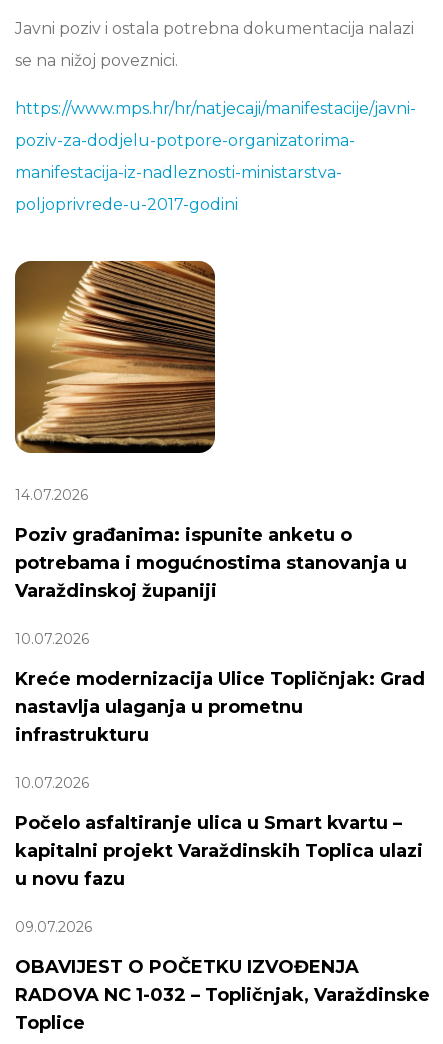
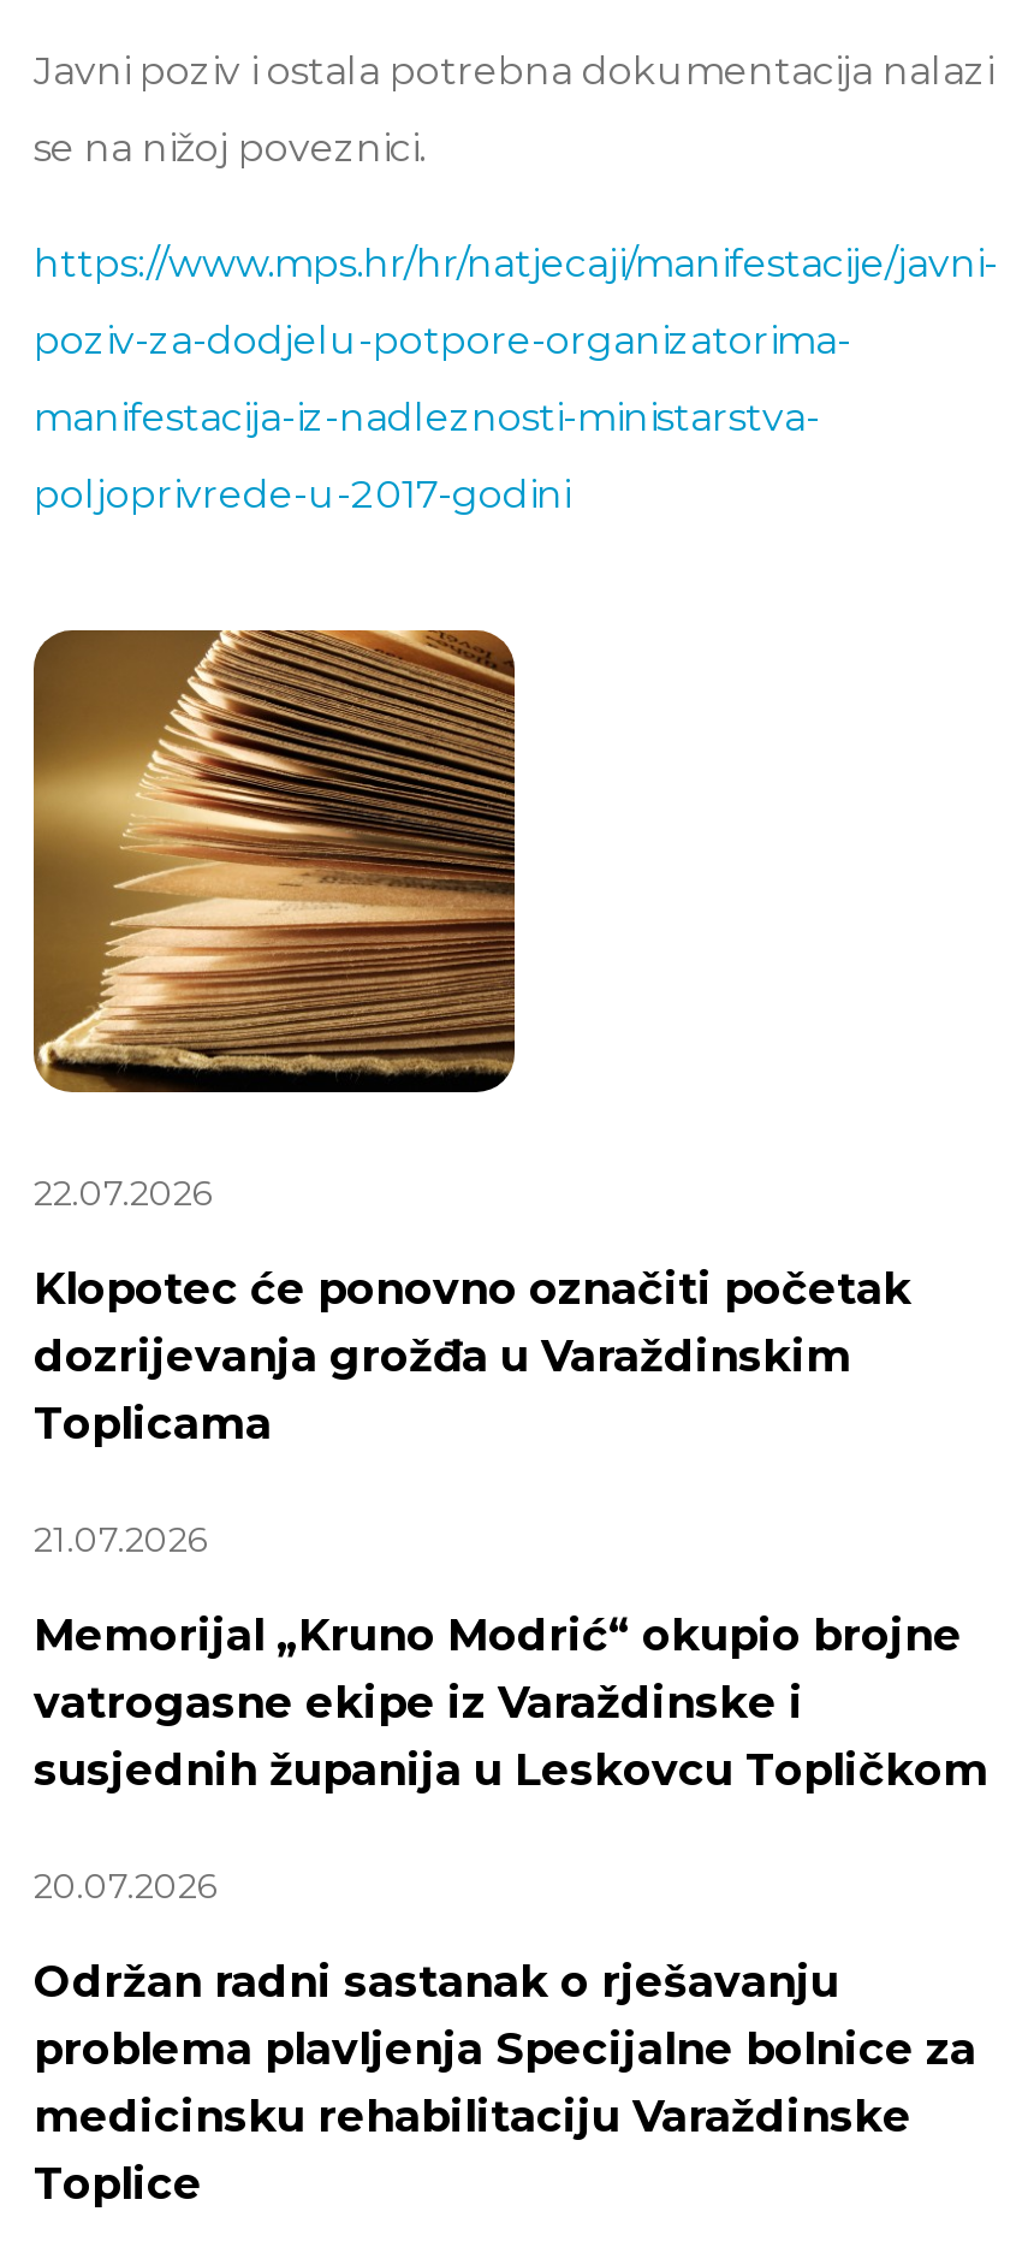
- 14.07.2026
- Poziv građanima: ispunite anketu o
- potrebama i mogućnostima stanovanja u
- Varaždinskoj županiji
- 10.07.2026
- Kreće modernizacija Ulice Topličnjak: Grad
- nastavlja ulaganja u prometnu
- infrastrukturu
- 10.07.2026
- Počelo asfaltiranje ulica u Smart kvartu –
- kapitalni projekt Varaždinskih Toplica ulazi
- u novu fazu
- 09.07.2026
- OBAVIJEST O POČETKU IZVOĐENJA
- RADOVA NC 1-032 – Topličnjak, Varaždinske
+ 22.07.2026
+ Klopotec će ponovno označiti početak
+ dozrijevanja grožđa u Varaždinskim
+ Toplicama
+ 21.07.2026
+ Memorijal „Kruno Modrić“ okupio brojne
+ vatrogasne ekipe iz Varaždinske i
+ susjednih županija u Leskovcu Topličkom
+ 20.07.2026
+ Održan radni sastanak o rješavanju
+ problema plavljenja Specijalne bolnice za
+ medicinsku rehabilitaciju Varaždinske
